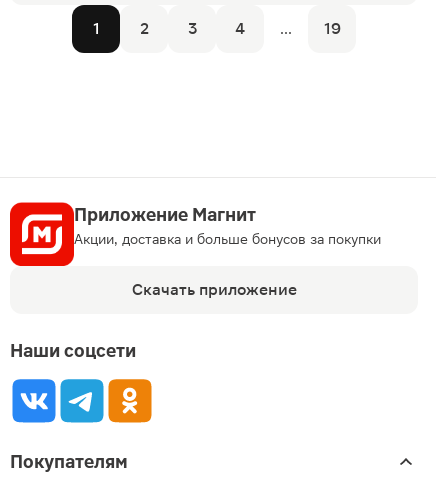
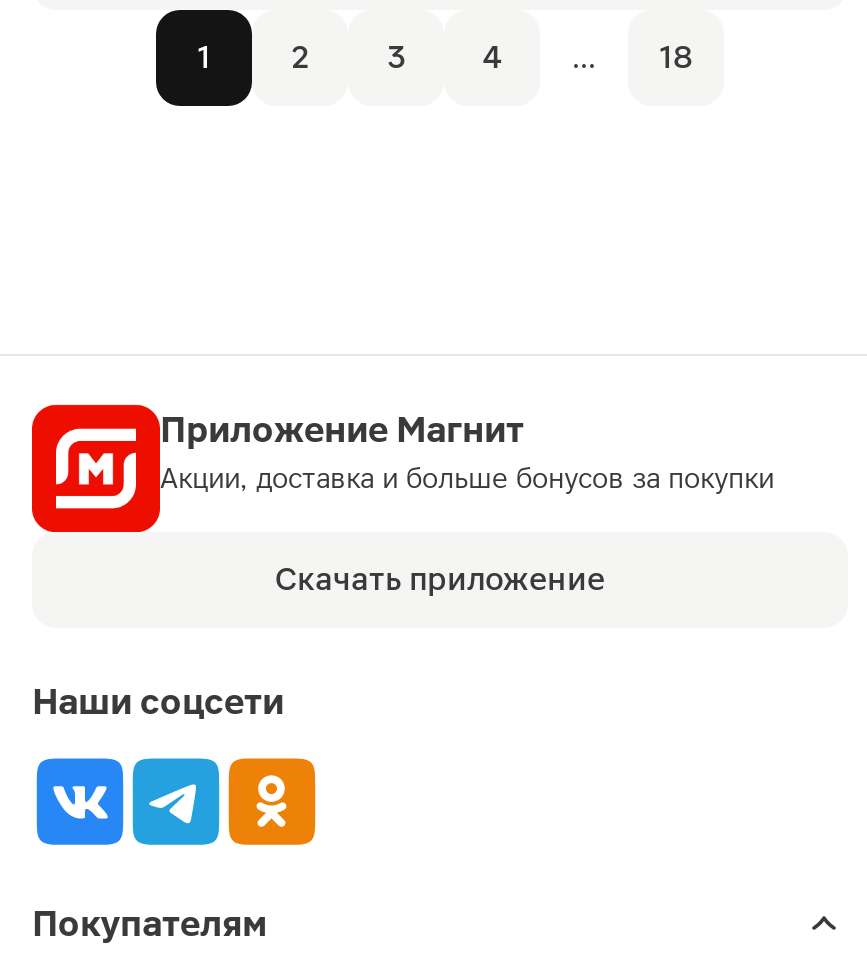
- 19
+ 18
